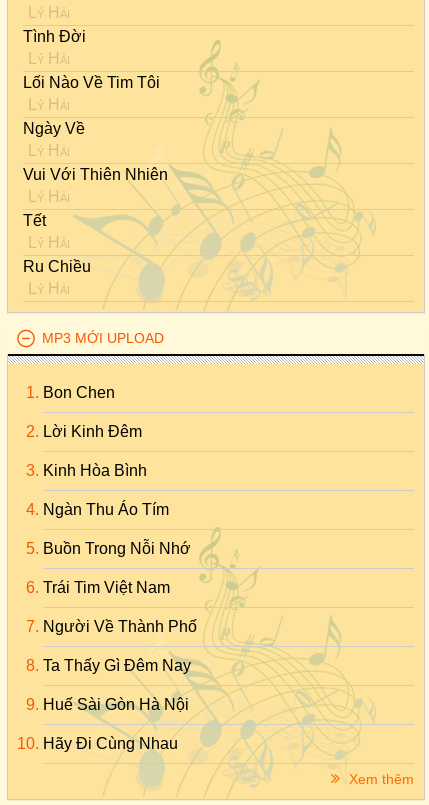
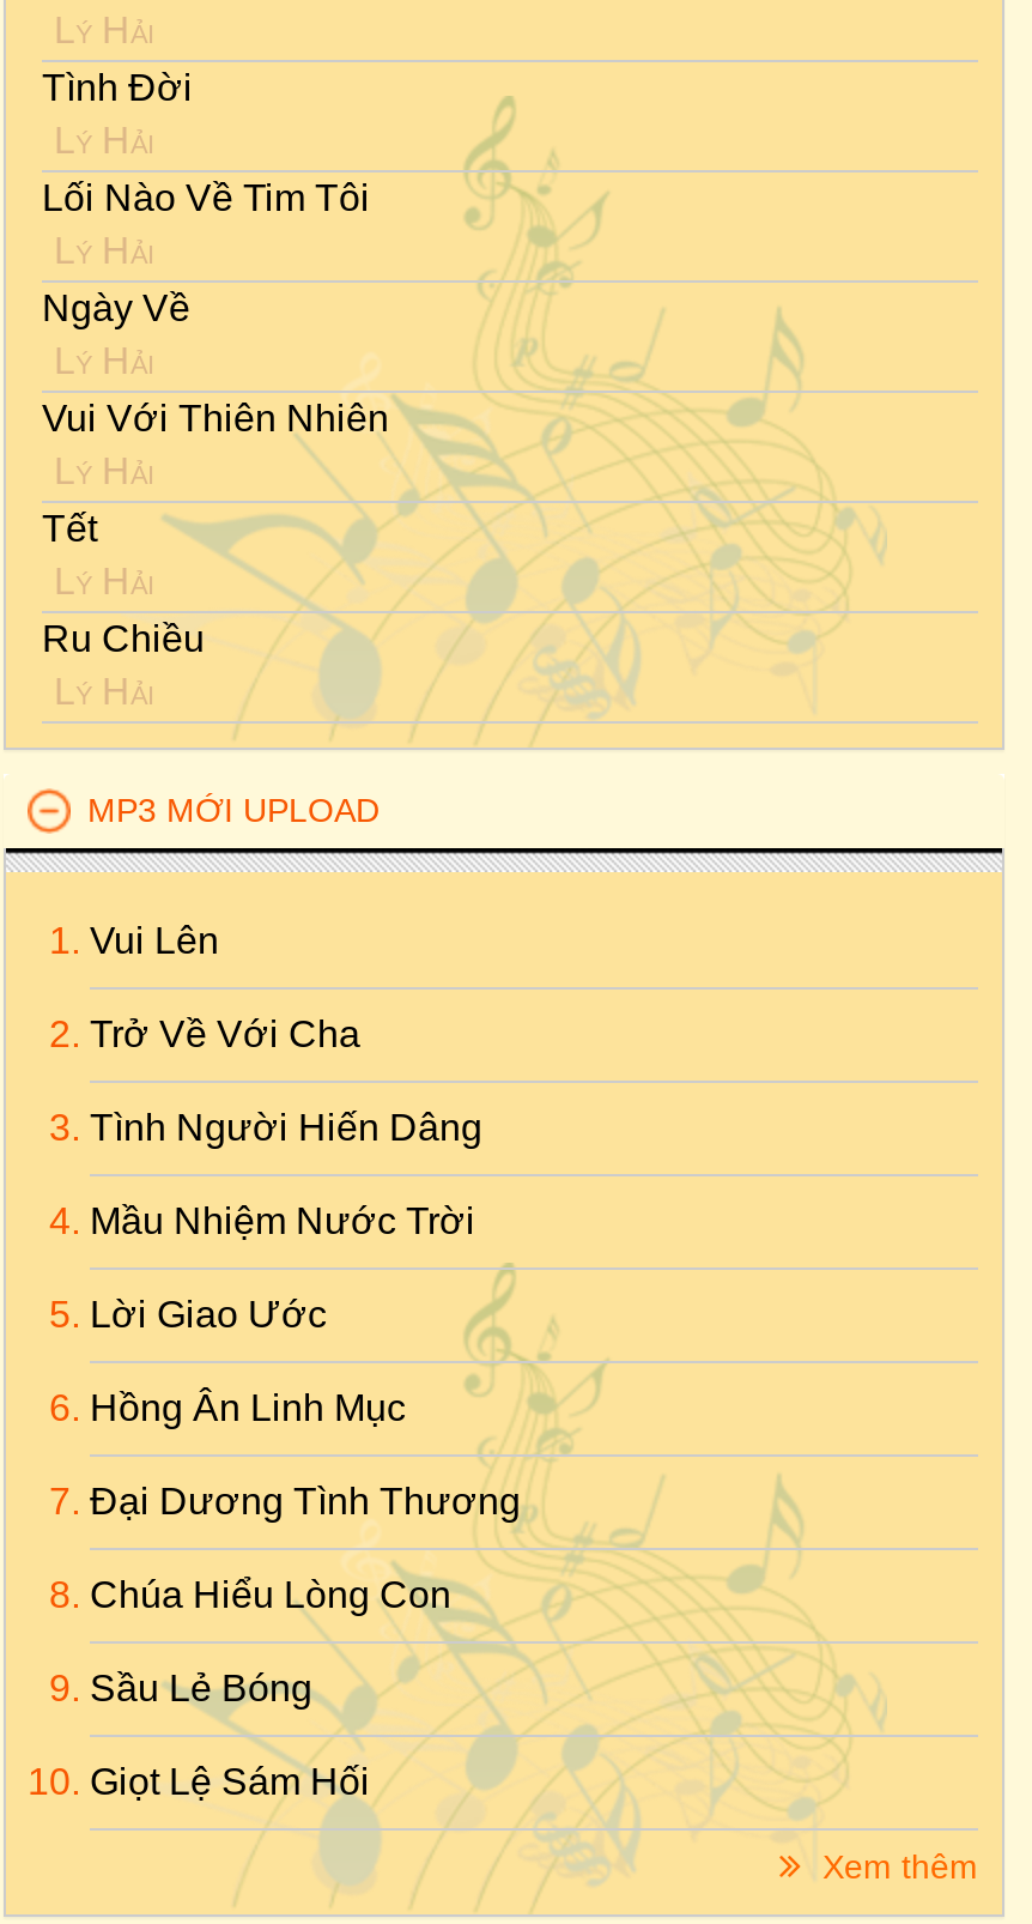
- Bon Chen
+ Vui Lên

- Lời Kinh Đêm
+ Trở Về Với Cha

- Kinh Hòa Bình
+ Tình Người Hiến Dâng

- Ngàn Thu Áo Tím
+ Mầu Nhiệm Nước Trời

- Buồn Trong Nỗi Nhớ
+ Lời Giao Ước

- Trái Tim Việt Nam
+ Hồng Ân Linh Mục

- Người Về Thành Phố
+ Đại Dương Tình Thương

- Ta Thấy Gì Đêm Nay
+ Chúa Hiểu Lòng Con

- Huế Sài Gòn Hà Nội
+ Sầu Lẻ Bóng

- Hãy Đi Cùng Nhau
+ Giọt Lệ Sám Hối
